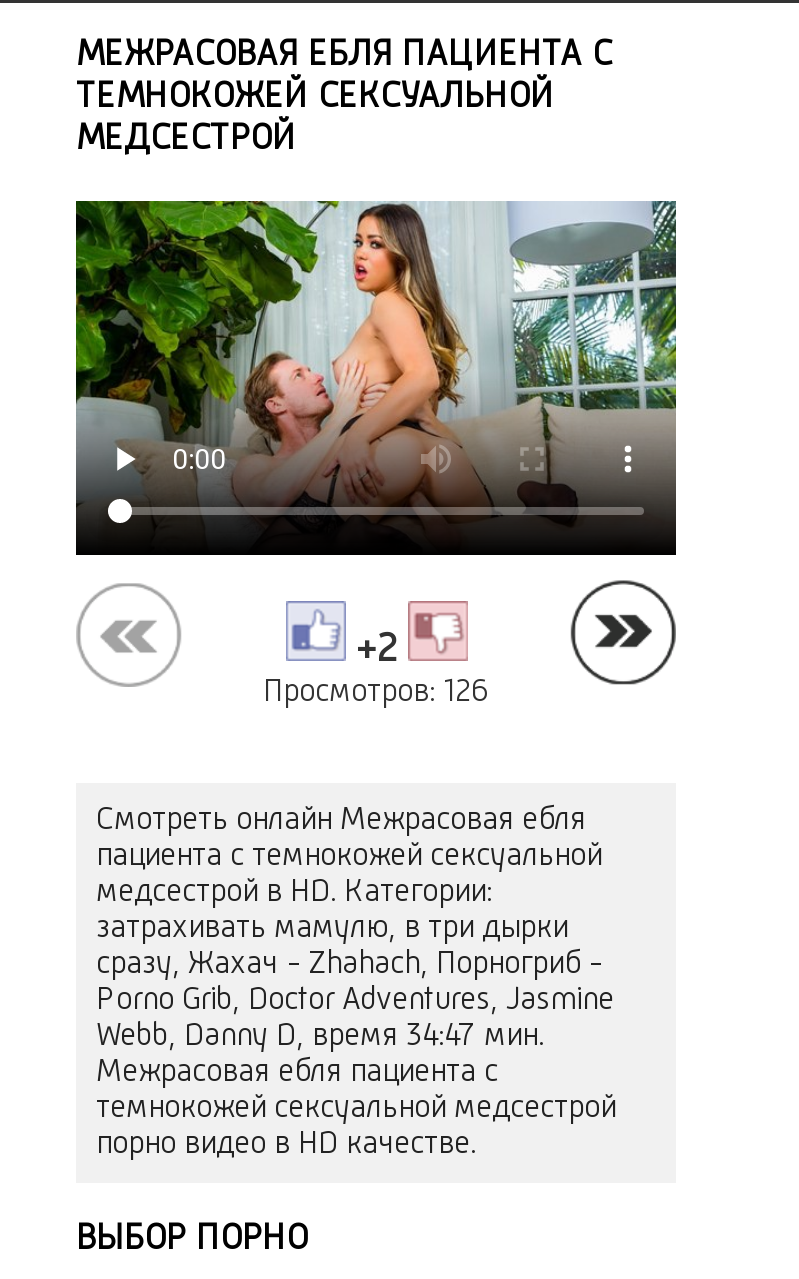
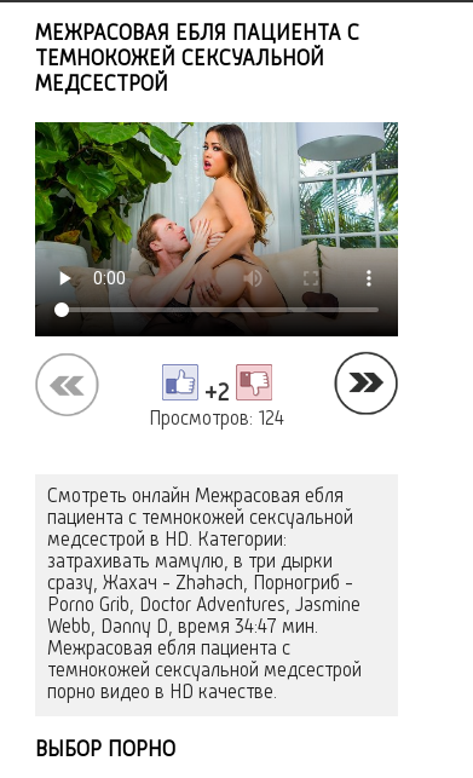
- Просмотров: 126
+ Просмотров: 124
